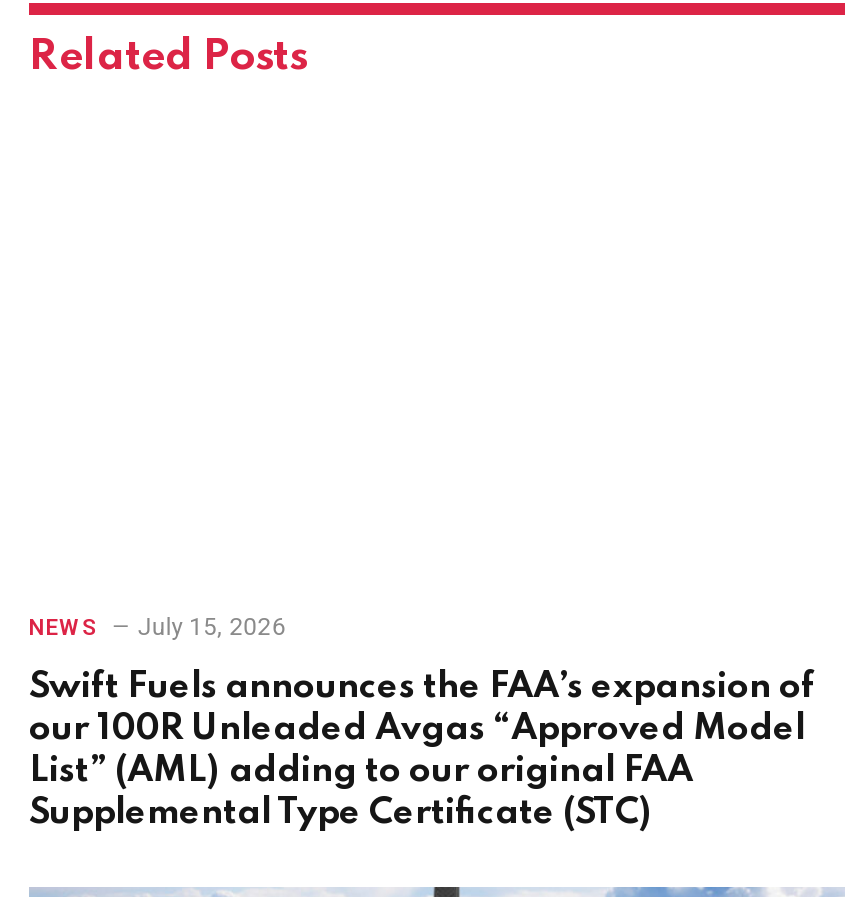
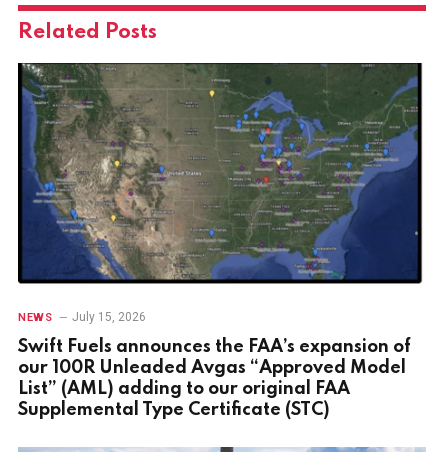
+ [image]
